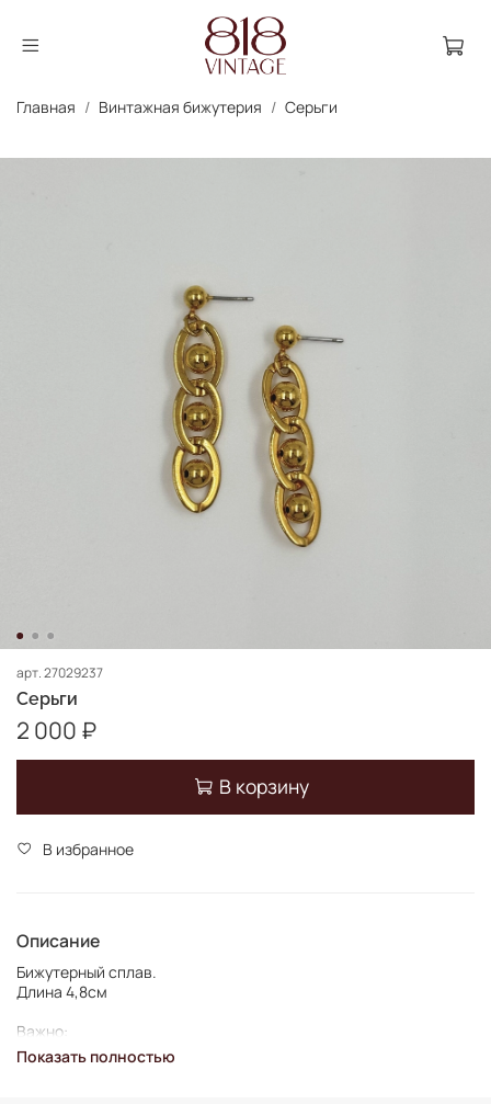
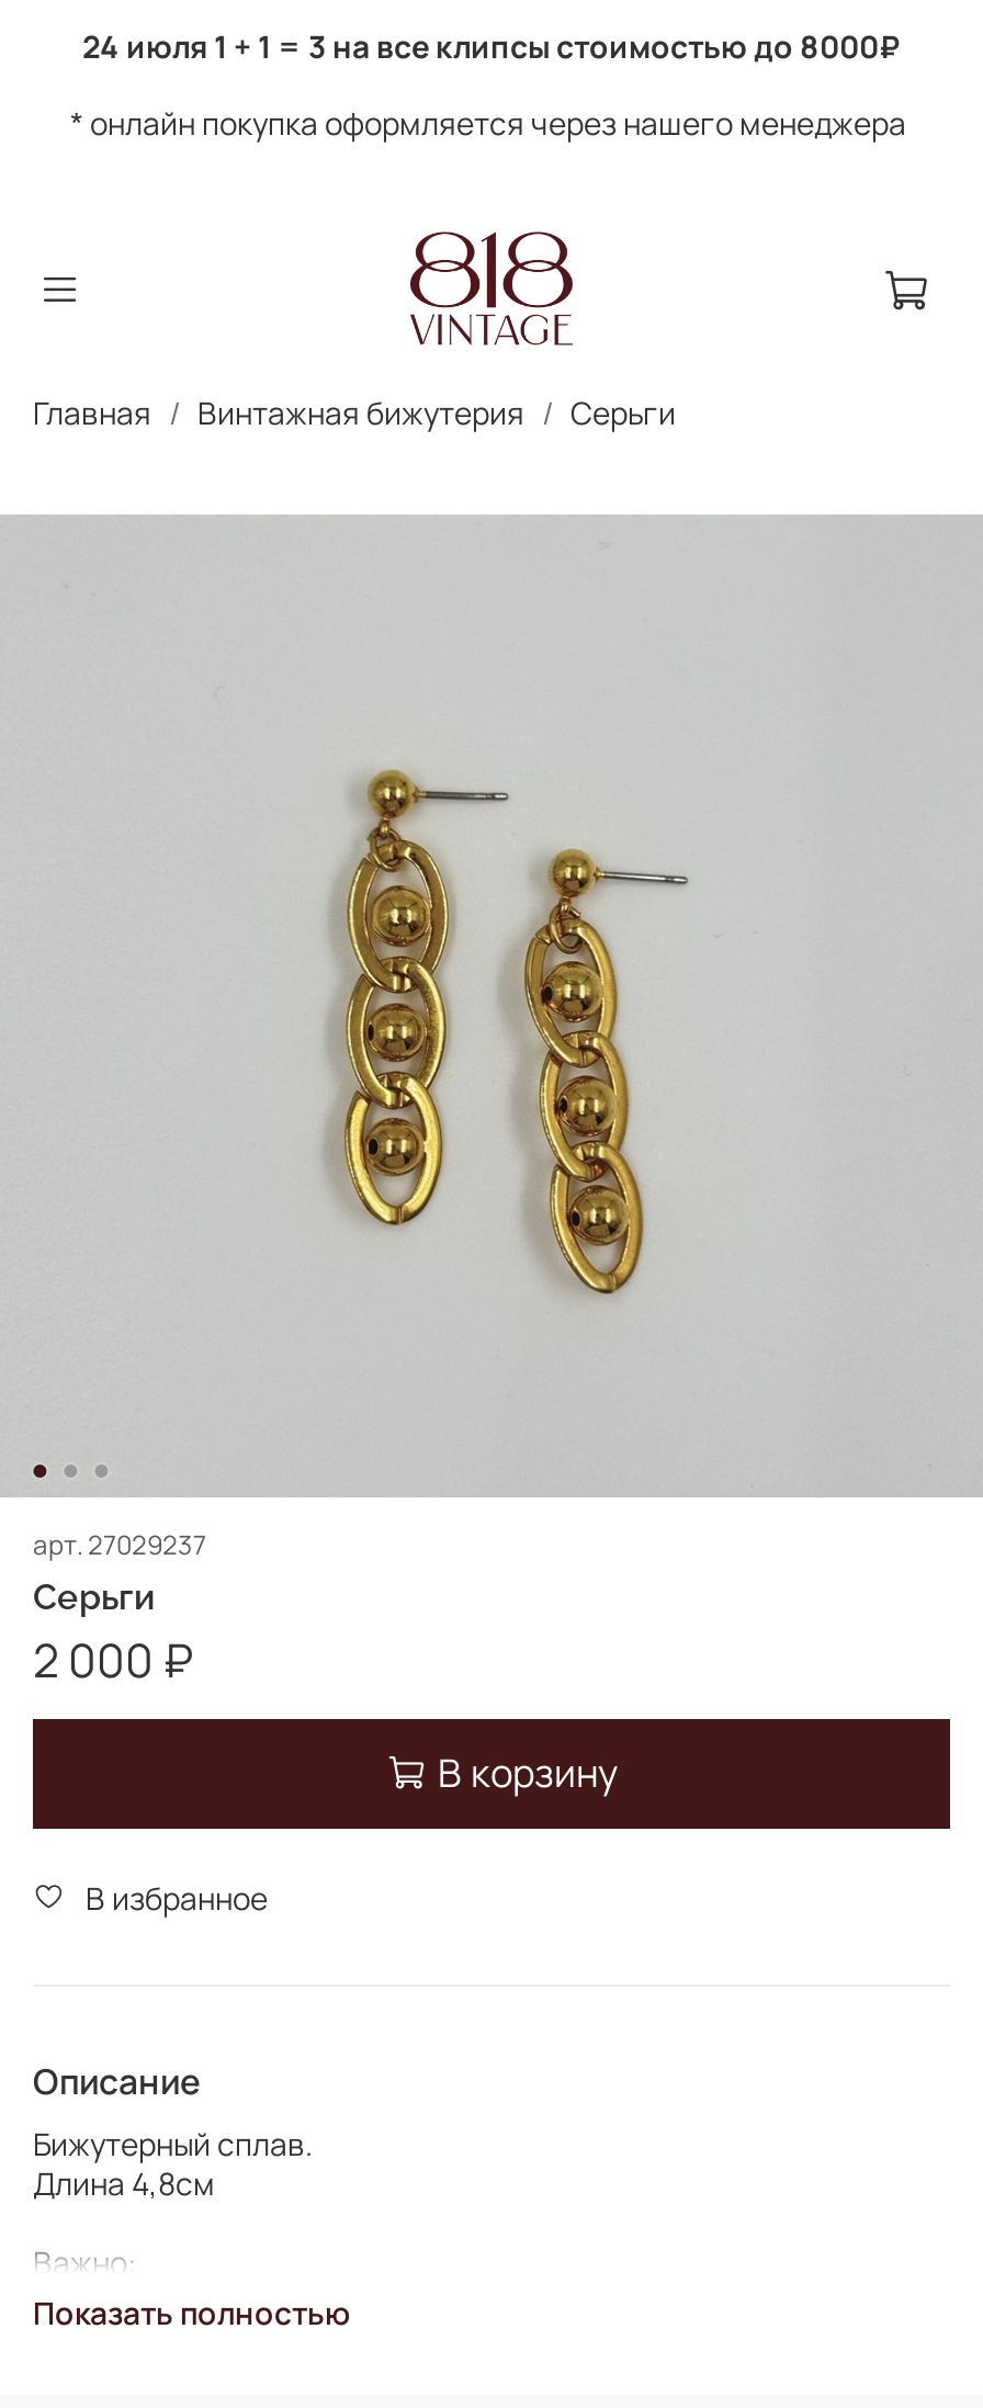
+ 24 июля 1 + 1 = 3 на все клипсы стоимостью до 8000₽
+ * онлайн покупка оформляется через нашего менеджера
